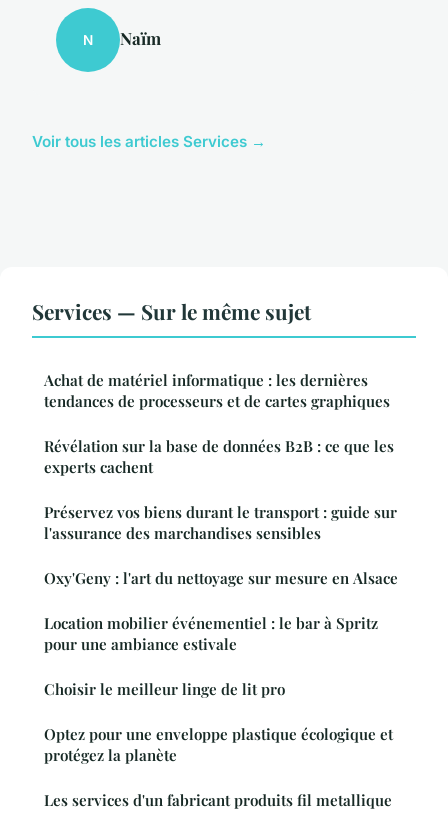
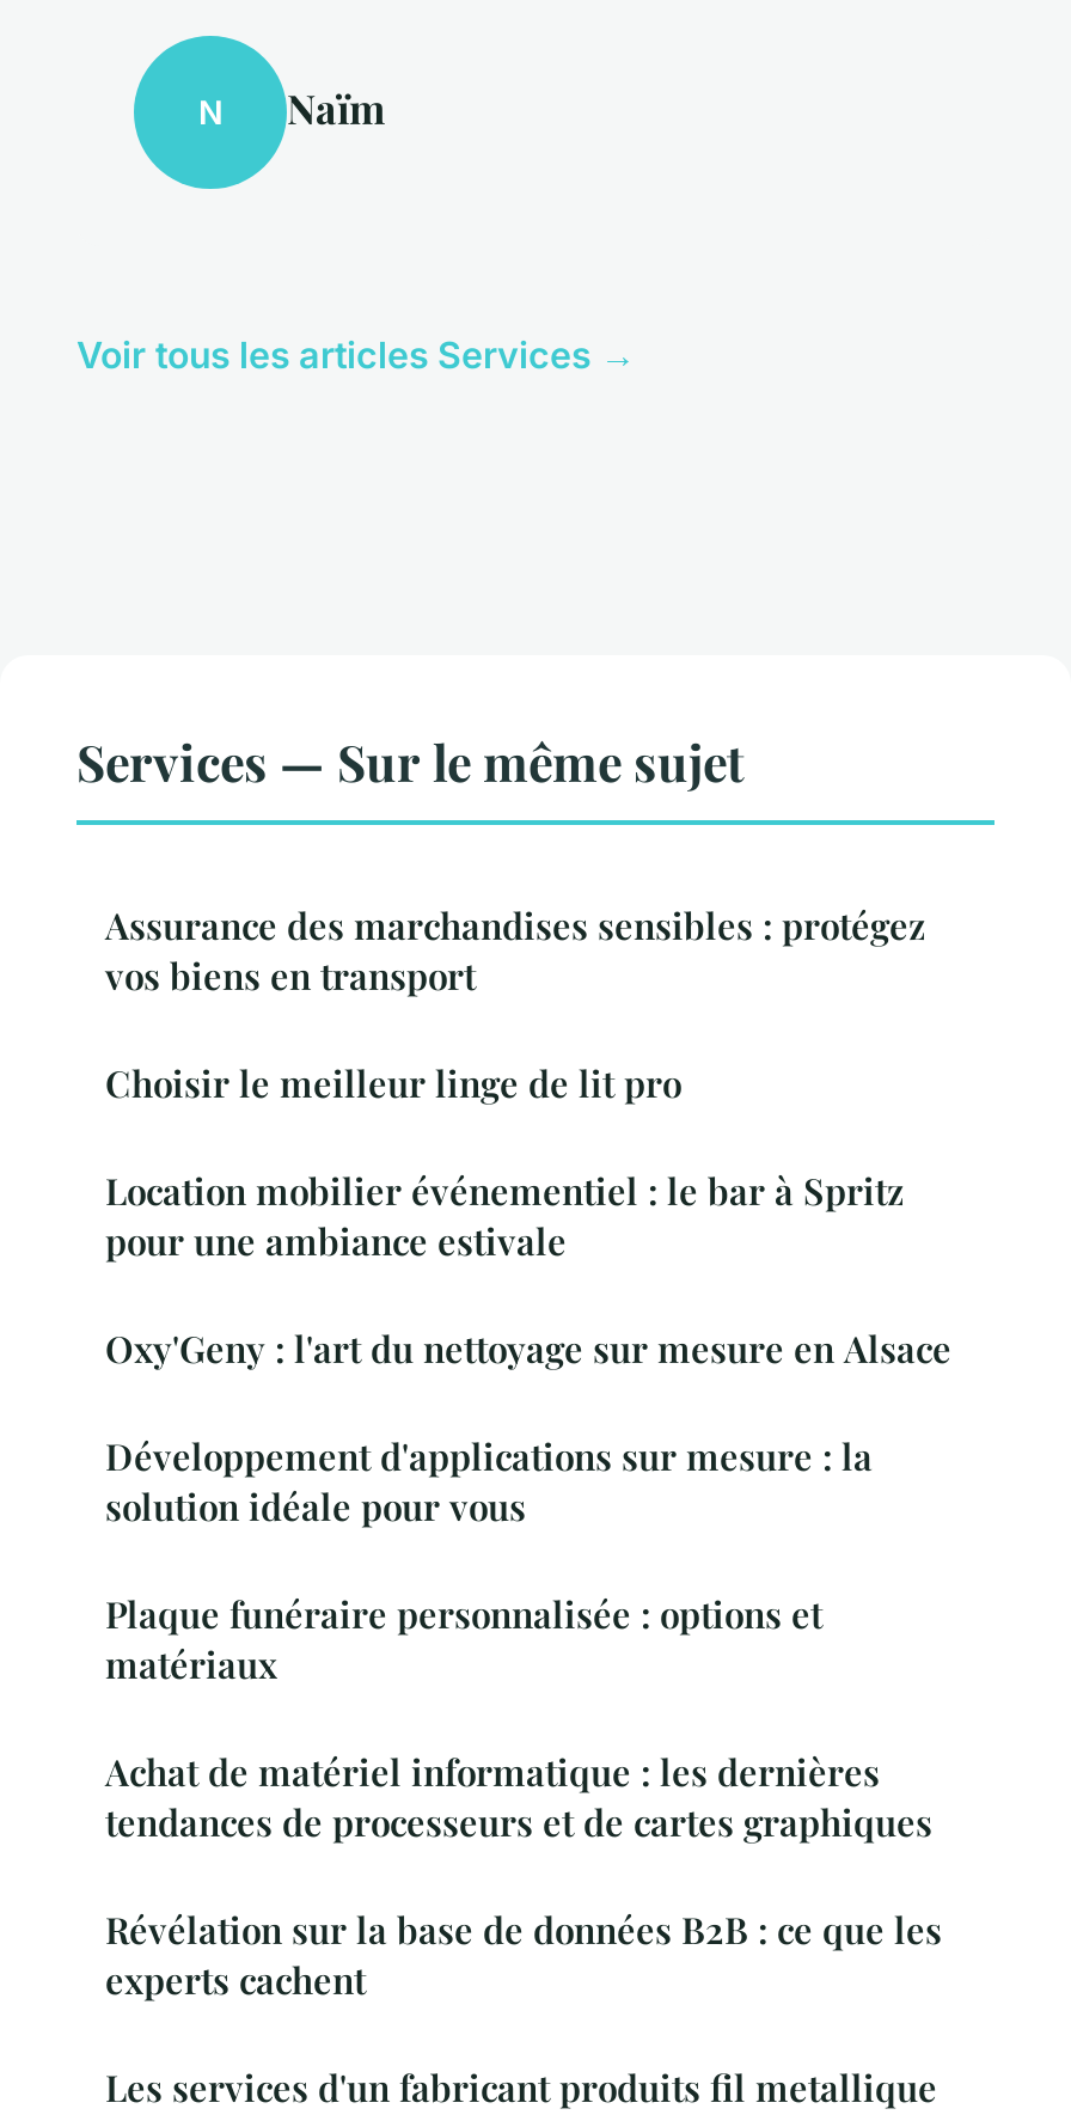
+ Assurance des marchandises sensibles : protégez
+ vos biens en transport
+ Développement d'applications sur mesure : la
+ solution idéale pour vous
+ Plaque funéraire personnalisée : options et
+ matériaux

moved down: Achat de matériel informatique : les dernières | tendances de processeurs et de cartes graphiques | Révélation sur la base de données B2B : ce que les | experts cachent

- Préservez vos biens durant le transport : guide sur
- l'assurance des marchandises sensibles
- Optez pour une enveloppe plastique écologique et
- protégez la planète

moved up: Oxy'Geny : l'art du nettoyage sur mesure en Alsace | Location mobilier événementiel : le bar à Spritz | pour une ambiance estivale | Choisir le meilleur linge de lit pro
